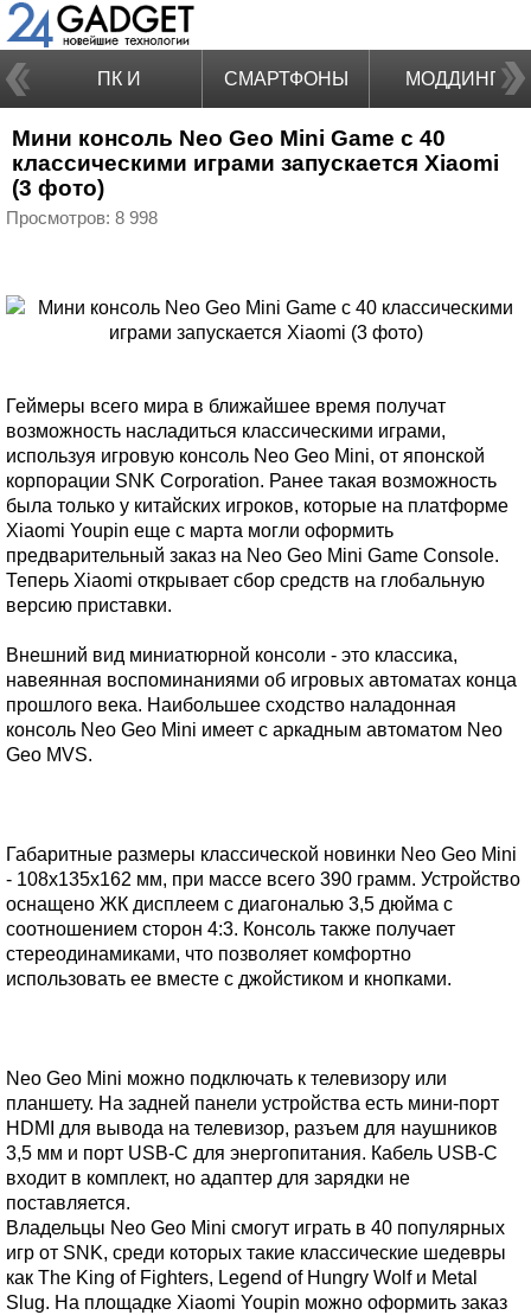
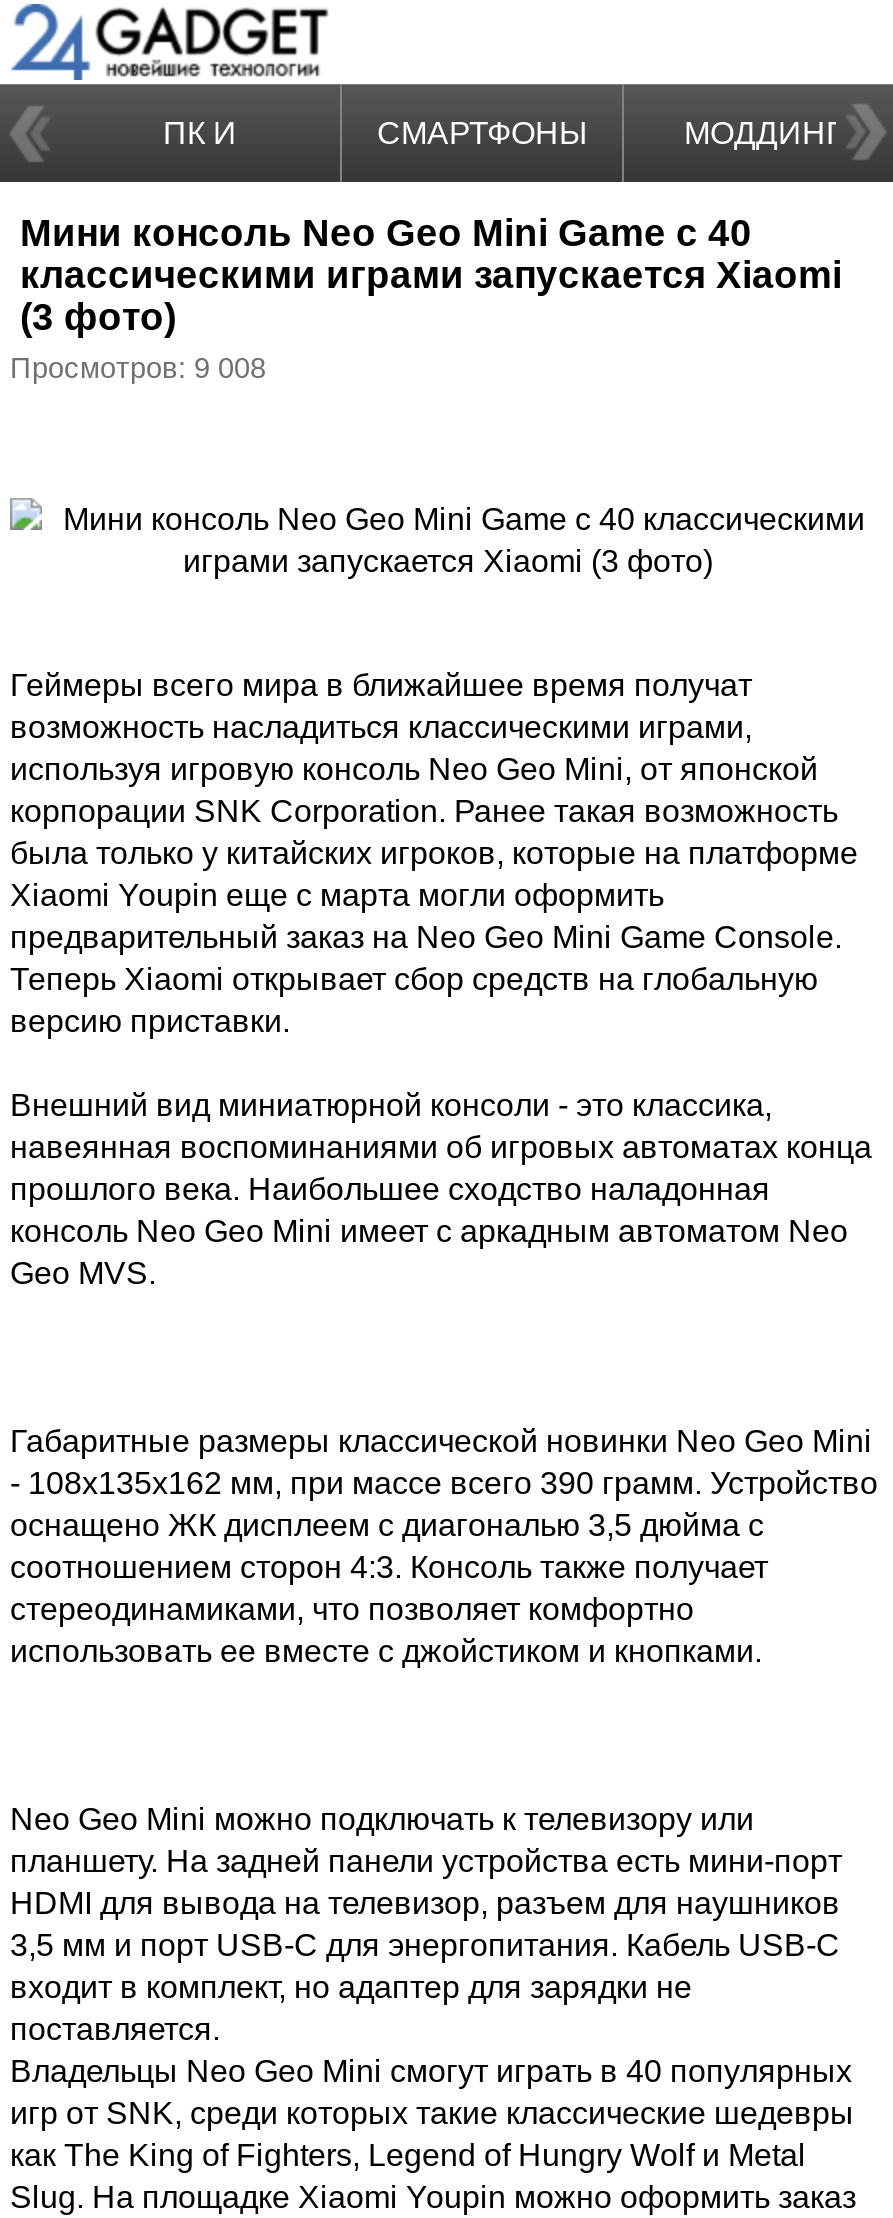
- Просмотров: 8 998
+ Просмотров: 9 008
